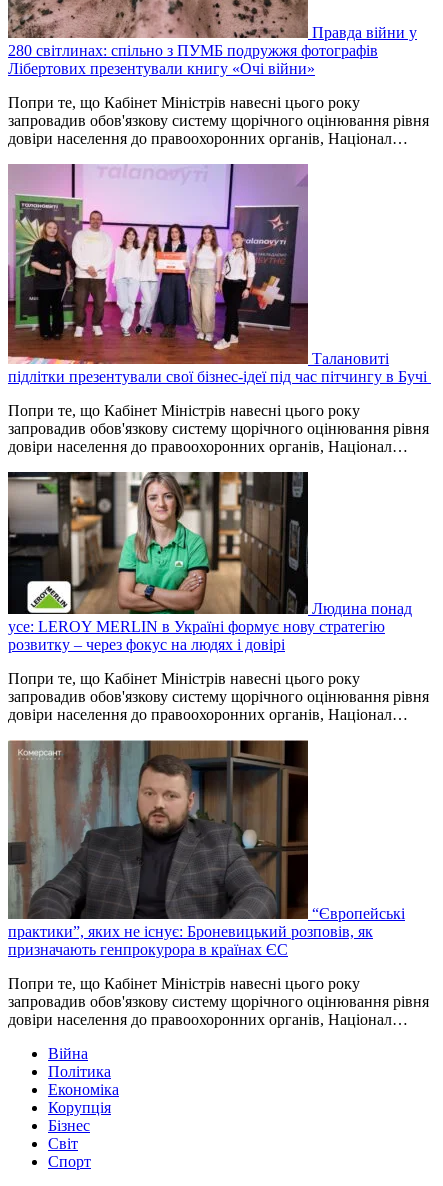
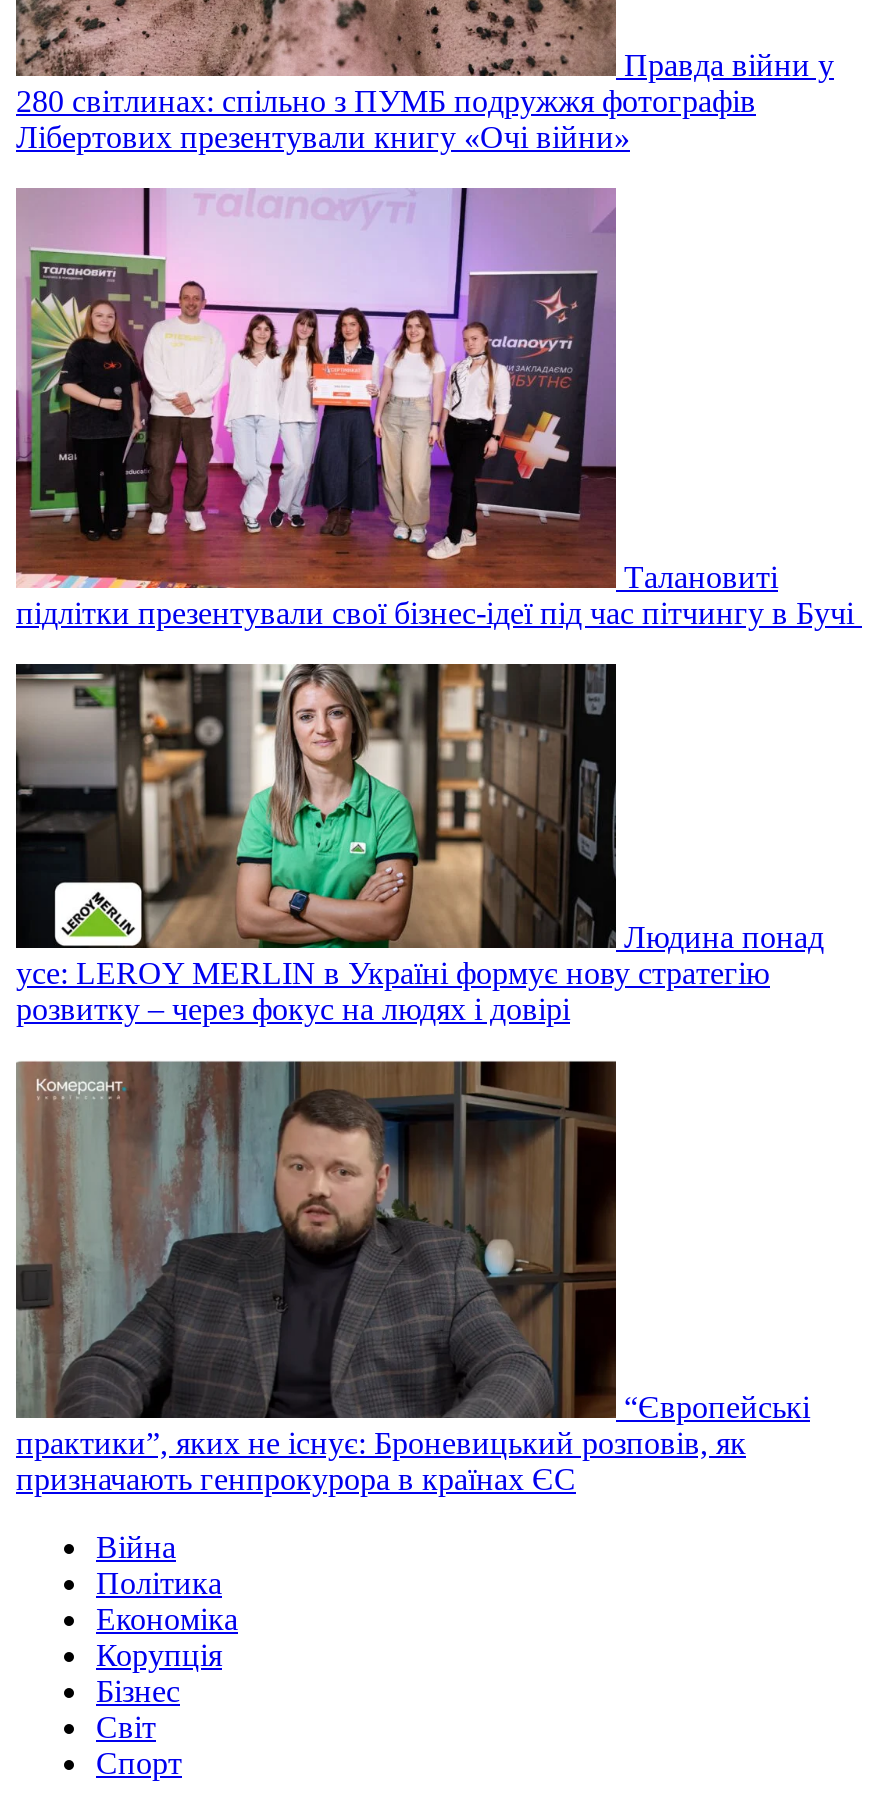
- Попри те, що Кабінет Міністрів навесні цього року
- запровадив обов'язкову систему щорічного оцінювання рівня
- довіри населення до правоохоронних органів, Націонал…

- Попри те, що Кабінет Міністрів навесні цього року
- запровадив обов'язкову систему щорічного оцінювання рівня
- довіри населення до правоохоронних органів, Націонал…

- Попри те, що Кабінет Міністрів навесні цього року
- запровадив обов'язкову систему щорічного оцінювання рівня
- довіри населення до правоохоронних органів, Націонал…

- Попри те, що Кабінет Міністрів навесні цього року
- запровадив обов'язкову систему щорічного оцінювання рівня
- довіри населення до правоохоронних органів, Націонал…
